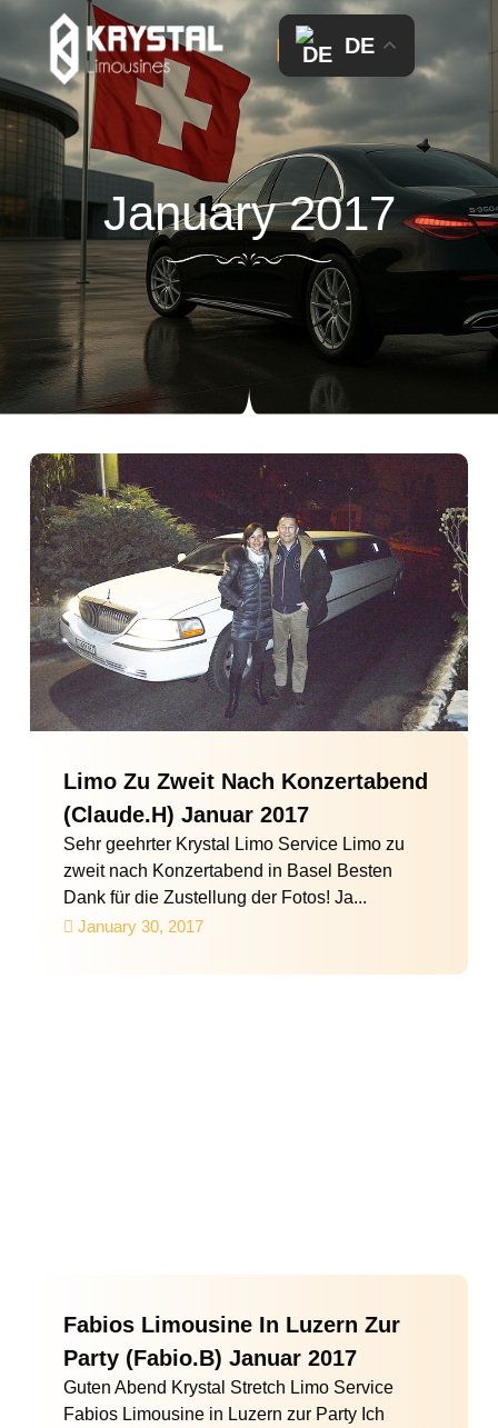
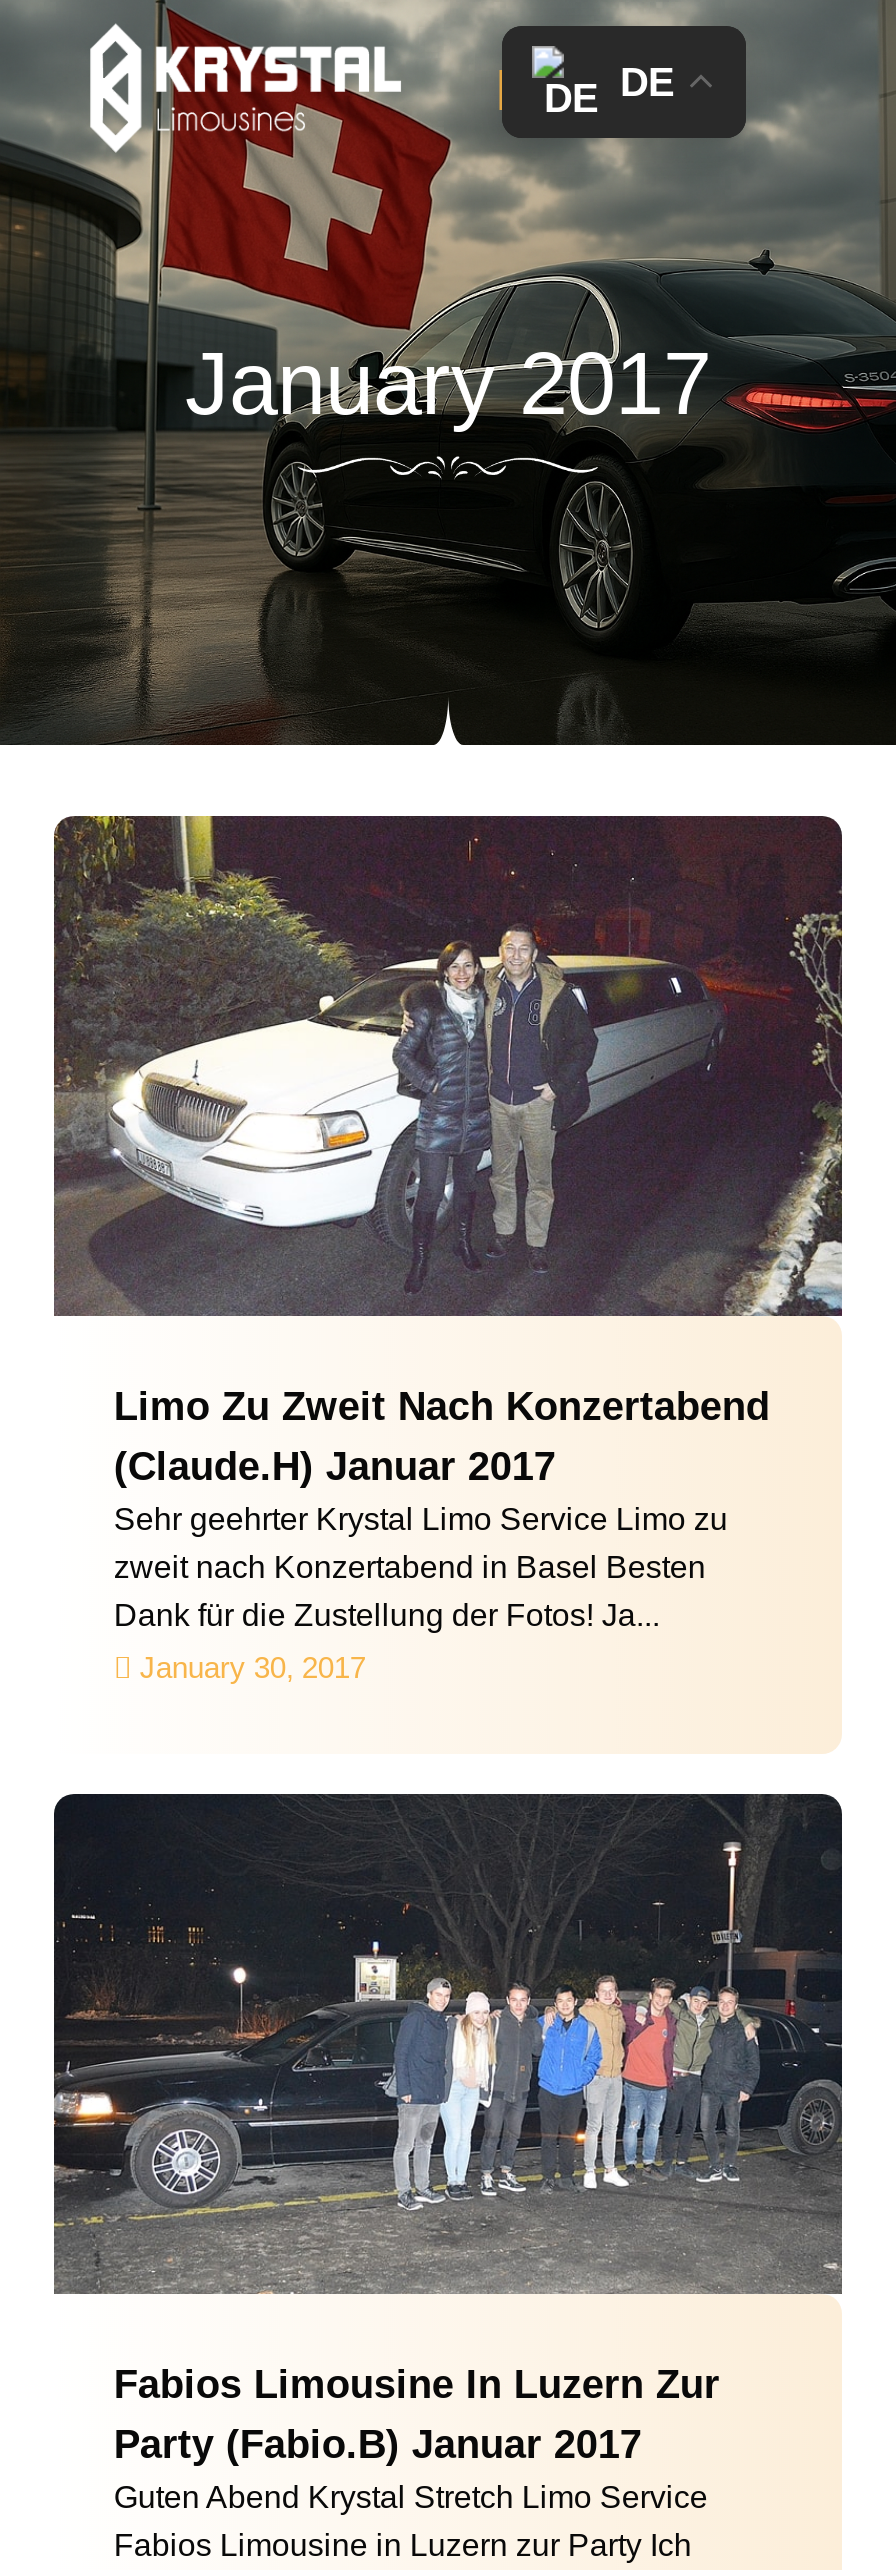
+ [image]
